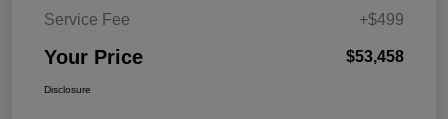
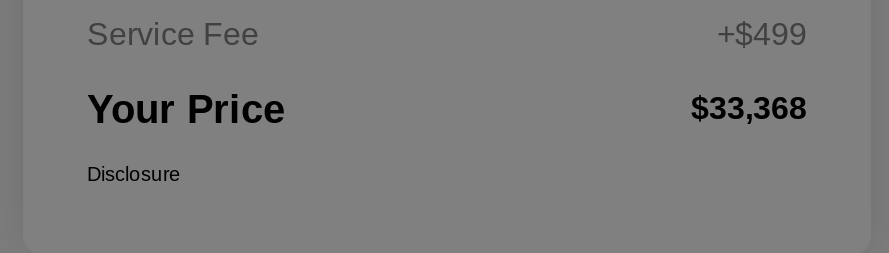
- $53,458
+ $33,368
